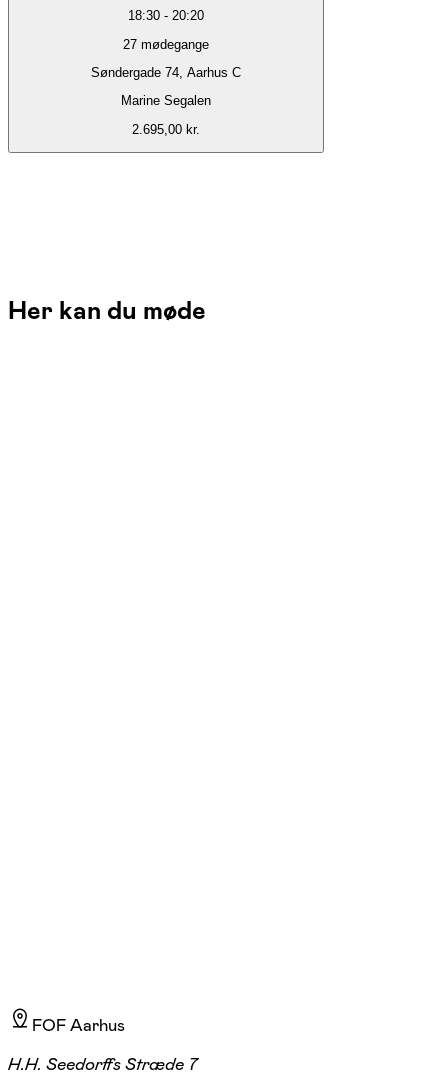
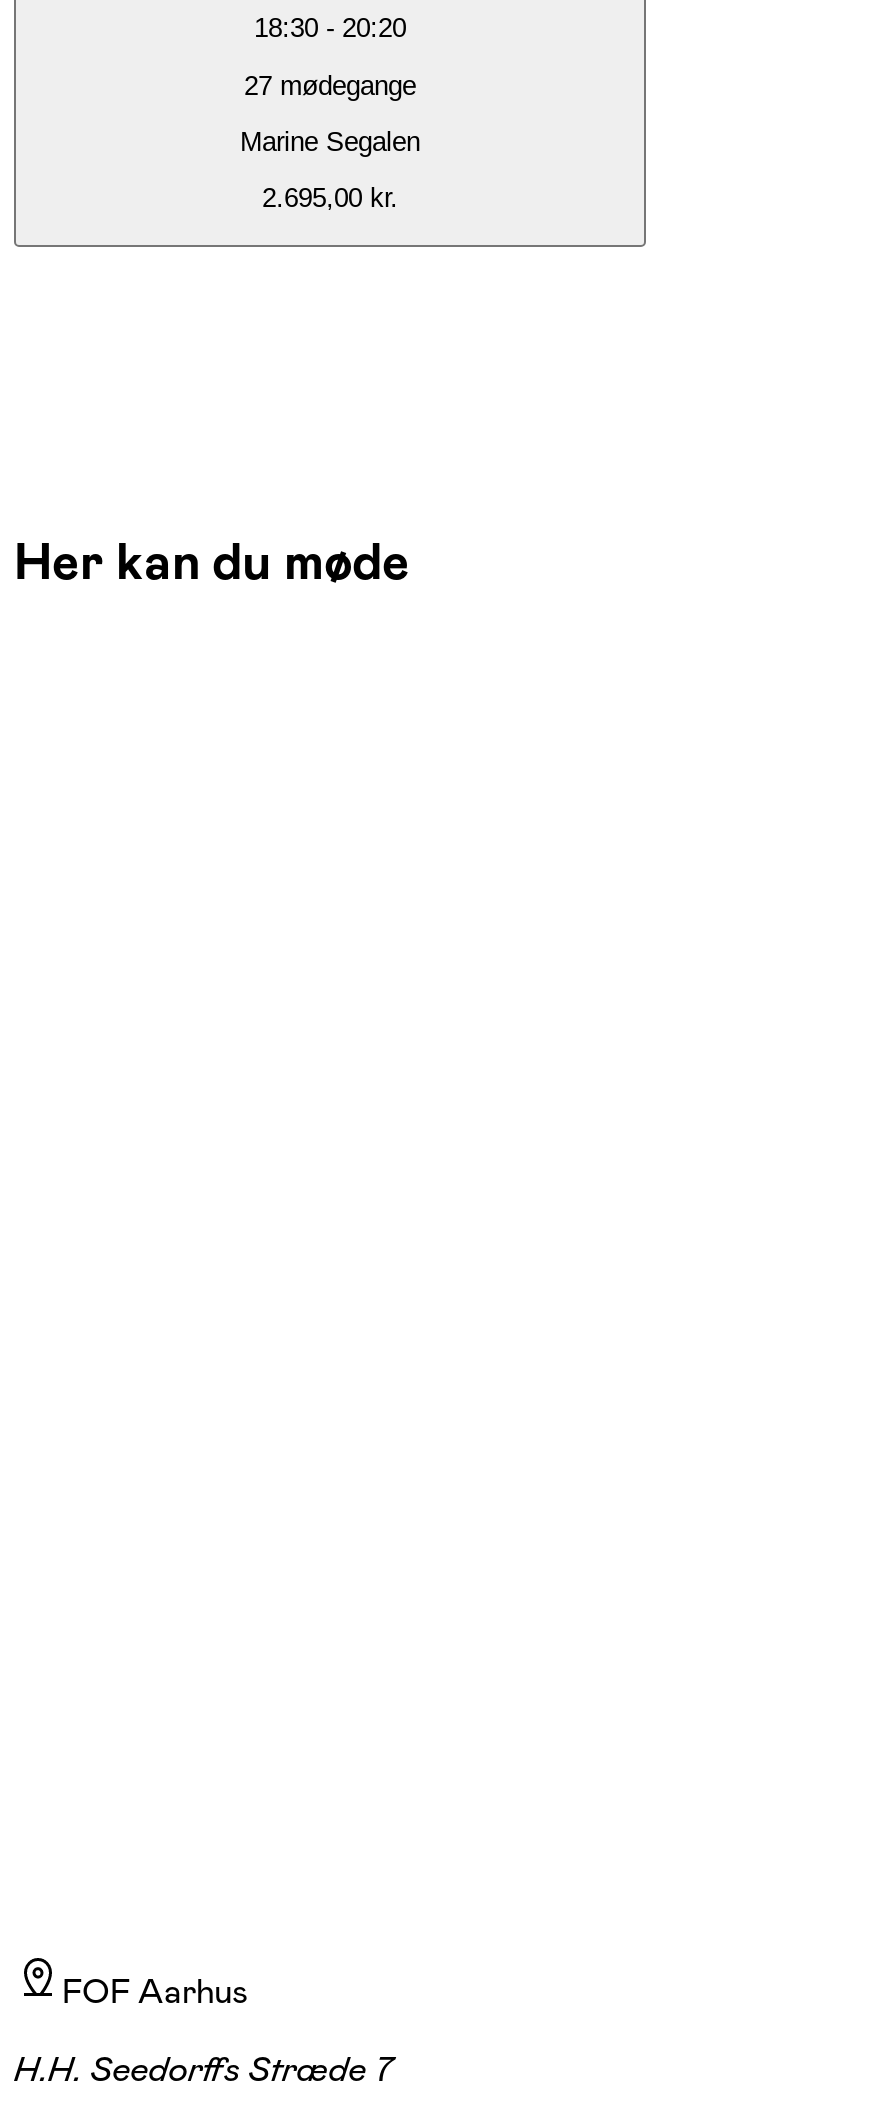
- Søndergade 74, Aarhus C
